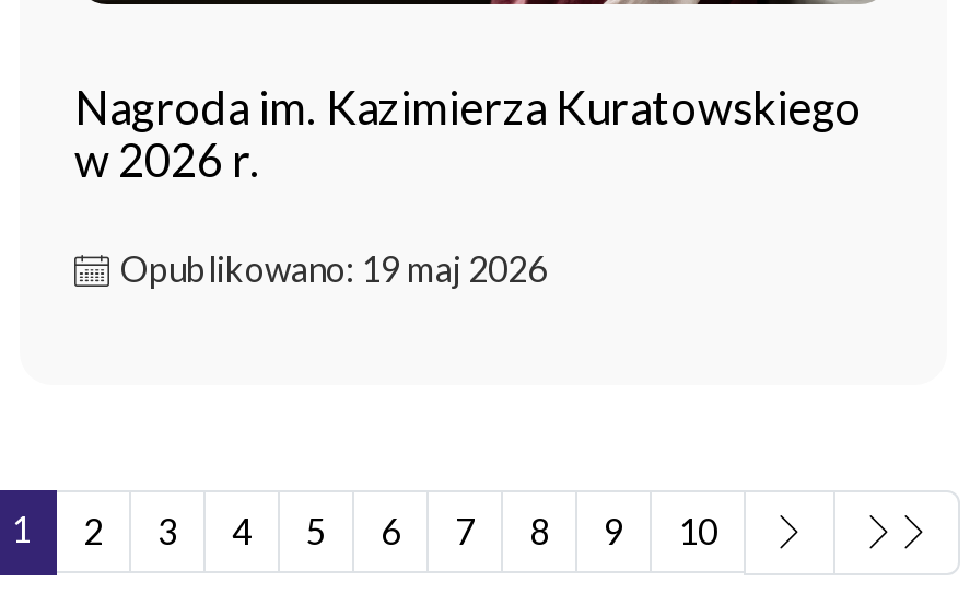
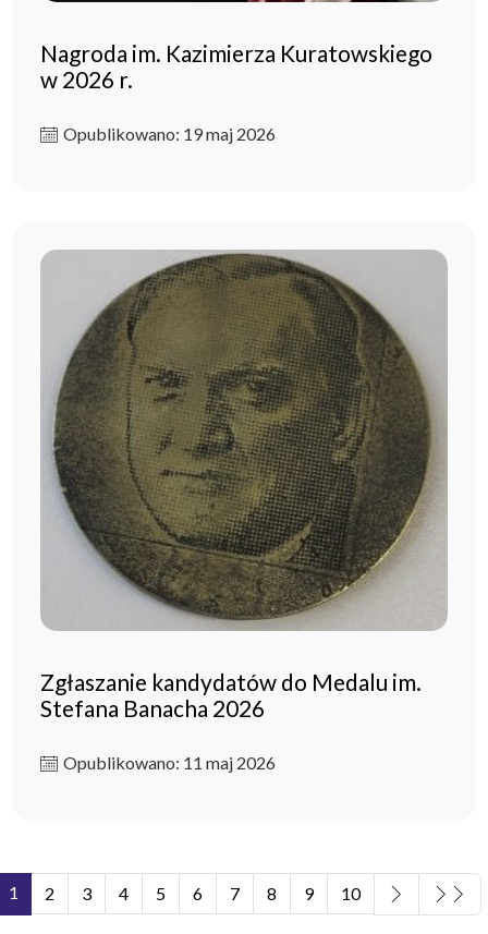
+ [image]
+ Zgłaszanie kandydatów do Medalu im.
+ Stefana Banacha 2026
+ Opublikowano: 11 maj 2026
